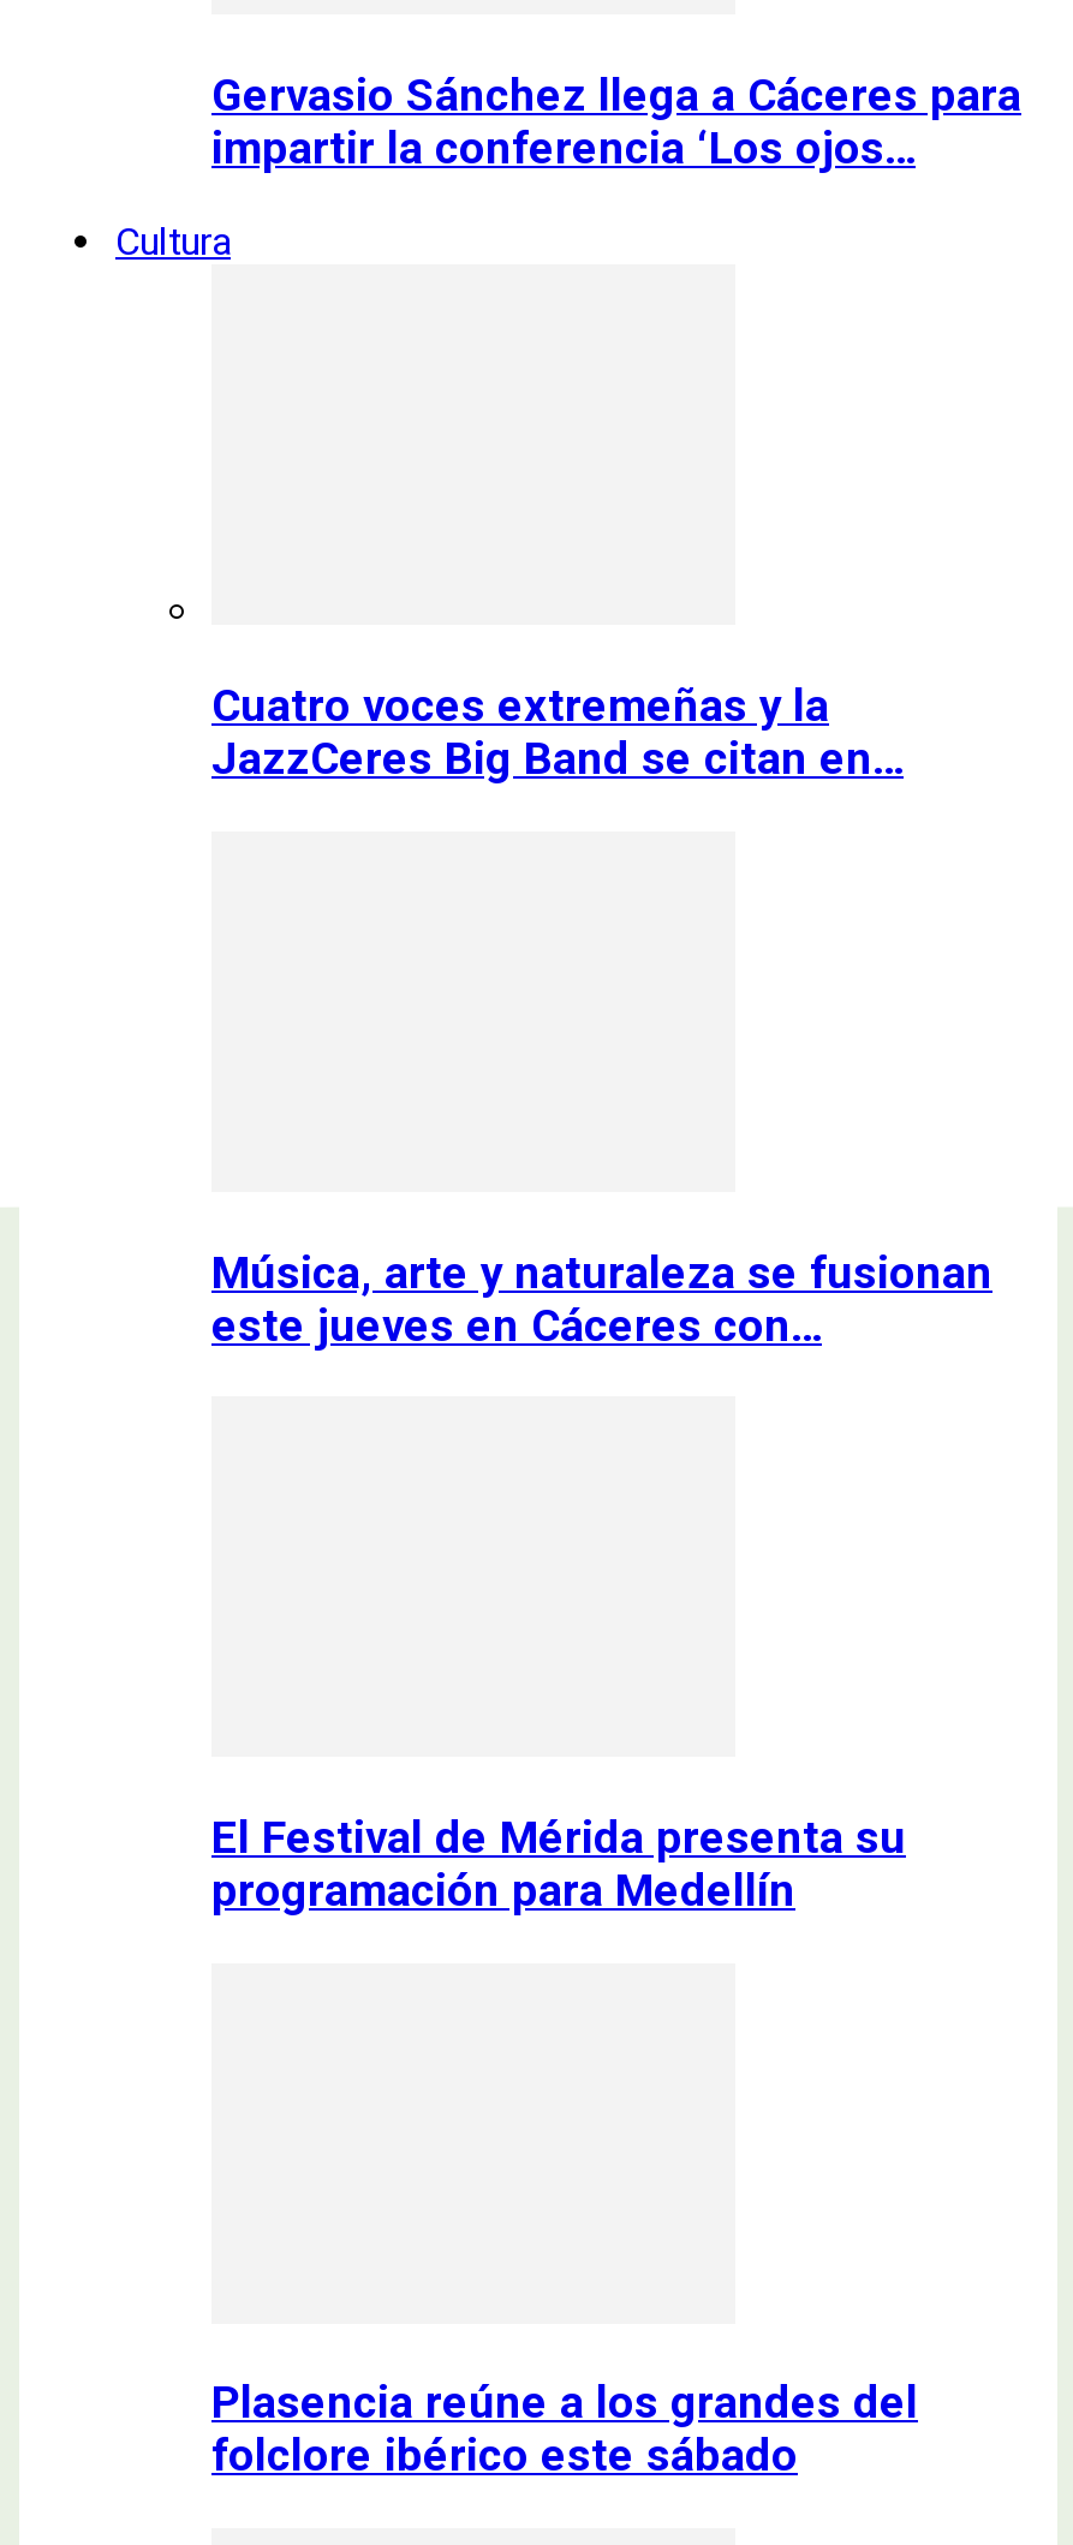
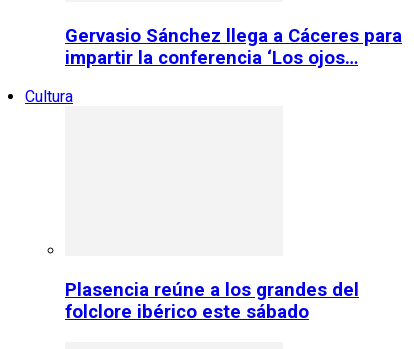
- Cuatro voces extremeñas y la
- JazzCeres Big Band se citan en…

- Música, arte y naturaleza se fusionan
- este jueves en Cáceres con…

- El Festival de Mérida presenta su
- programación para Medellín
